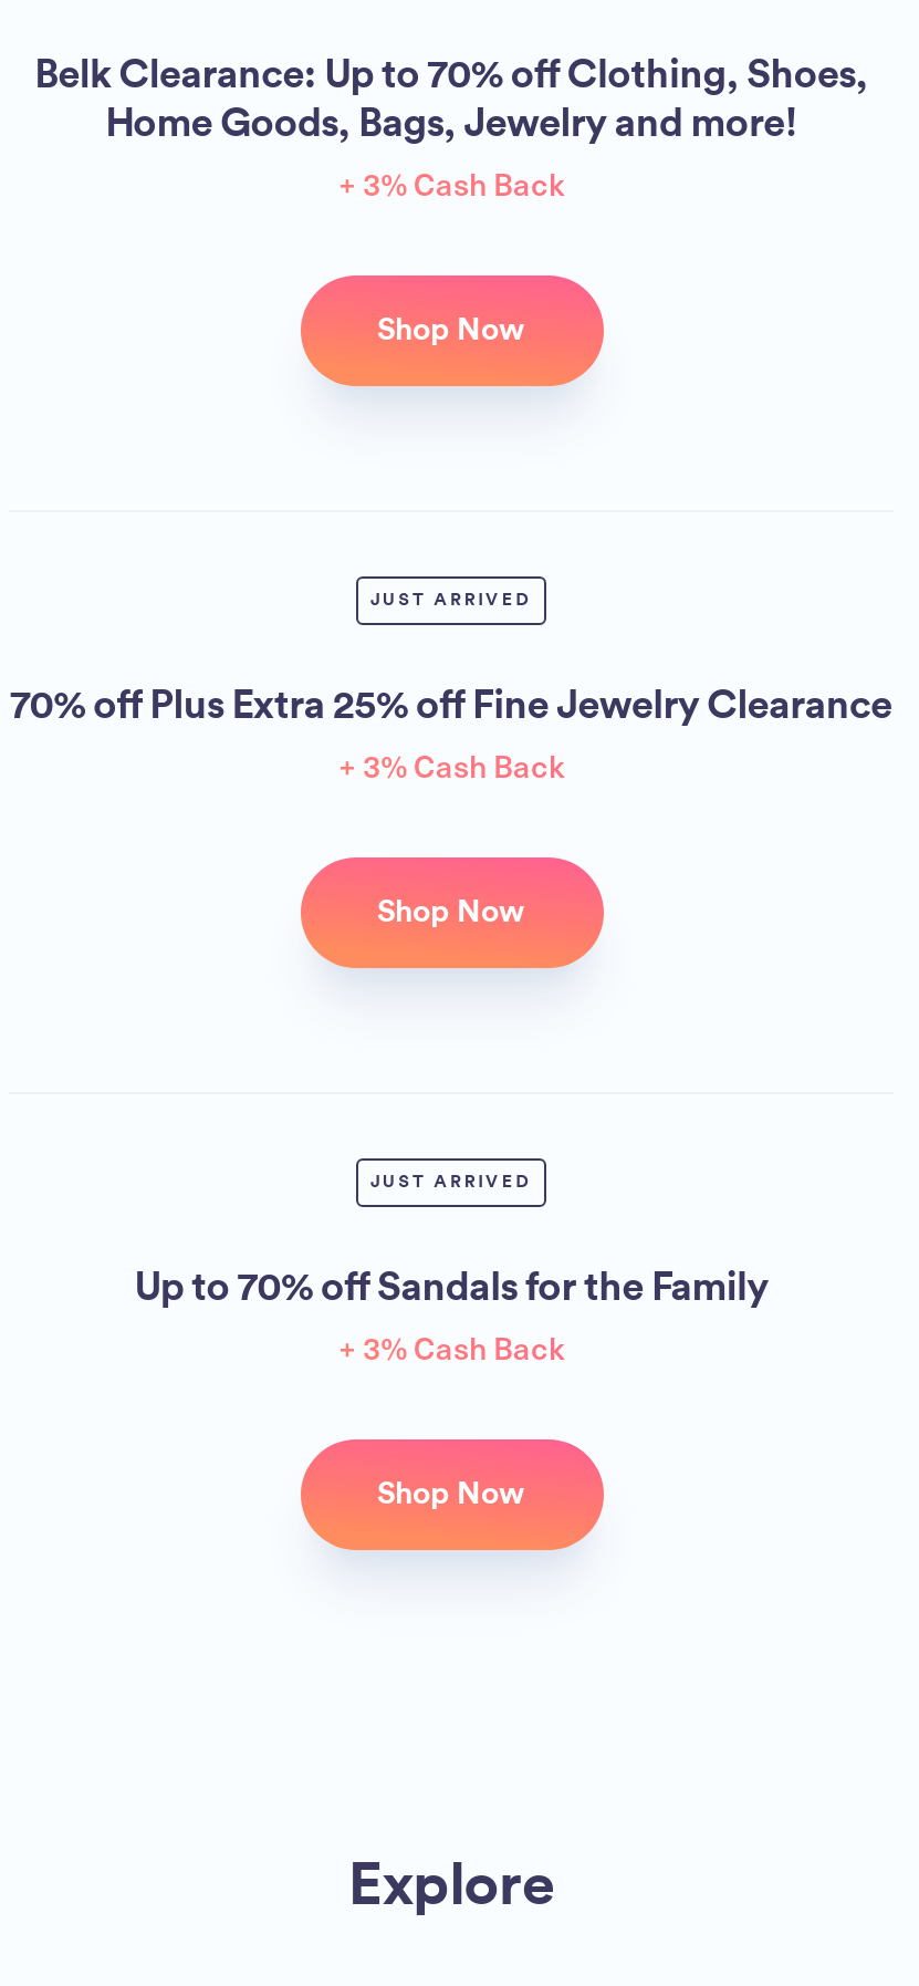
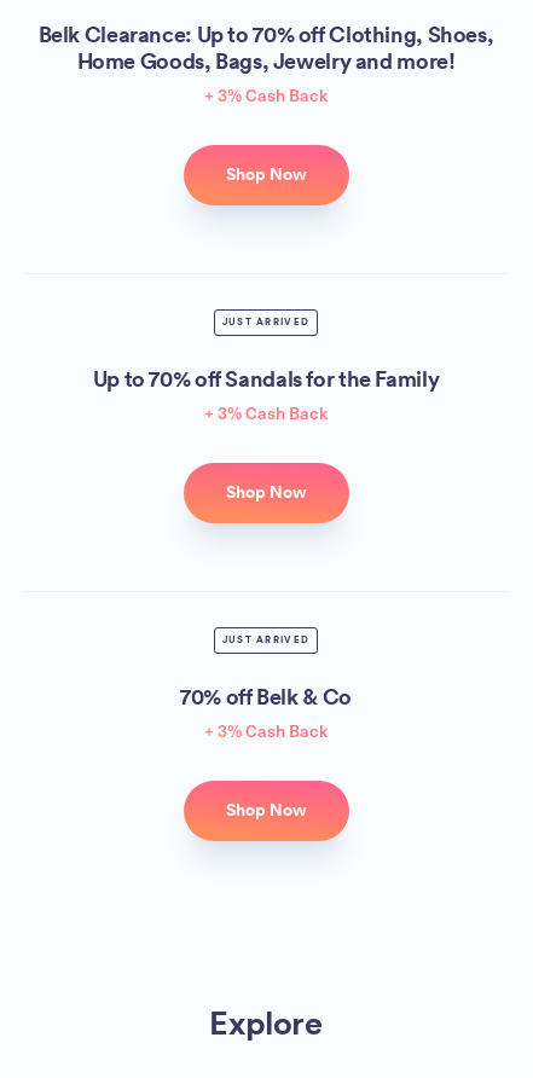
- 70% off Plus Extra 25% off Fine Jewelry Clearance

+ 70% off Belk & Co

moved up: Up to 70% off Sandals for the Family
